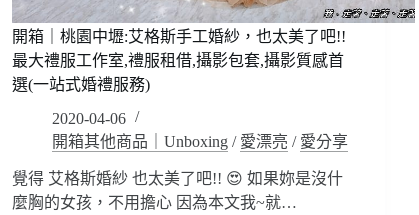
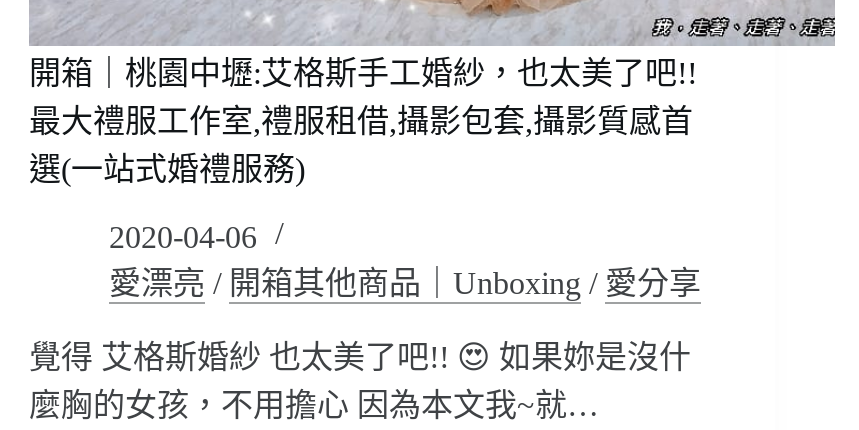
- 開箱其他商品｜Unboxing /愛漂亮/愛分享
+ 愛漂亮/開箱其他商品｜Unboxing /愛分享
